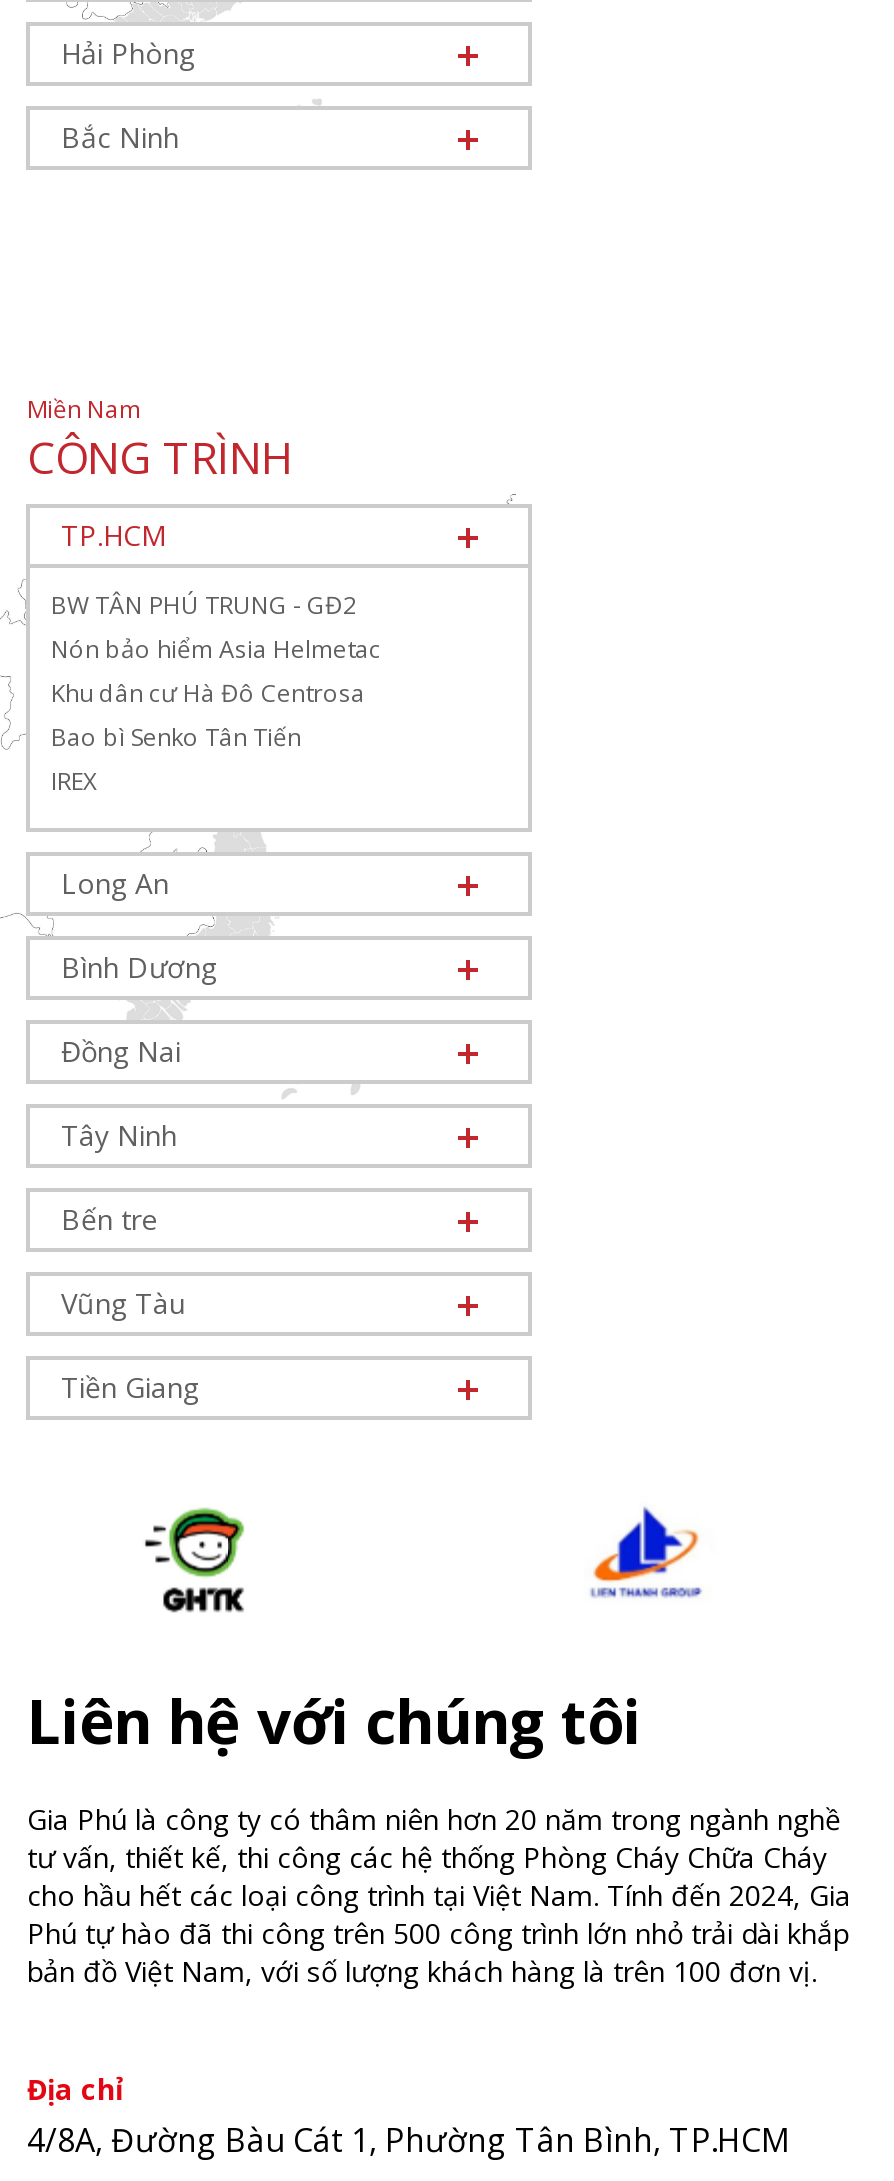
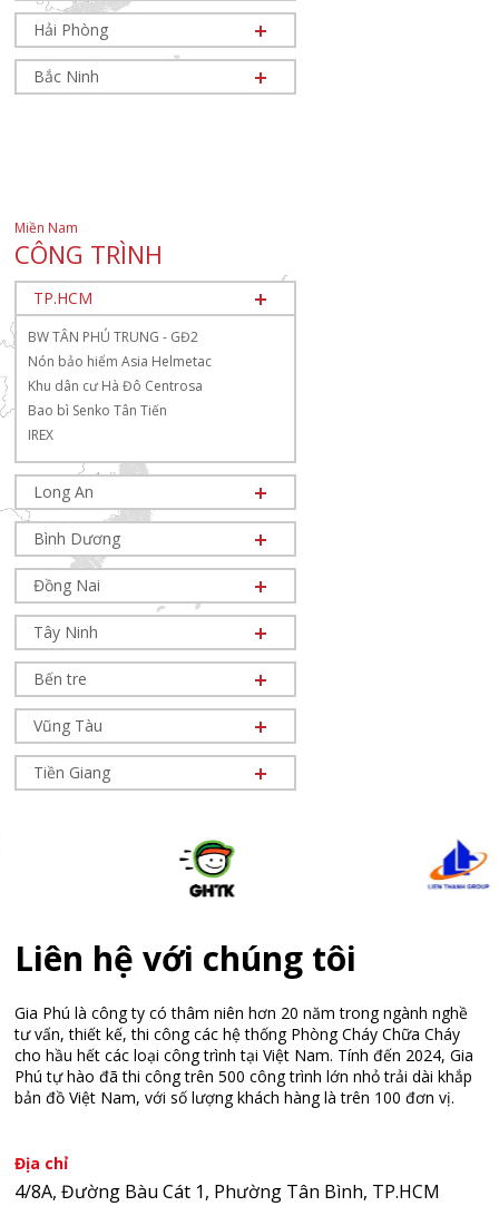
+ [image]

+ [image]

- [image]

- [image]
